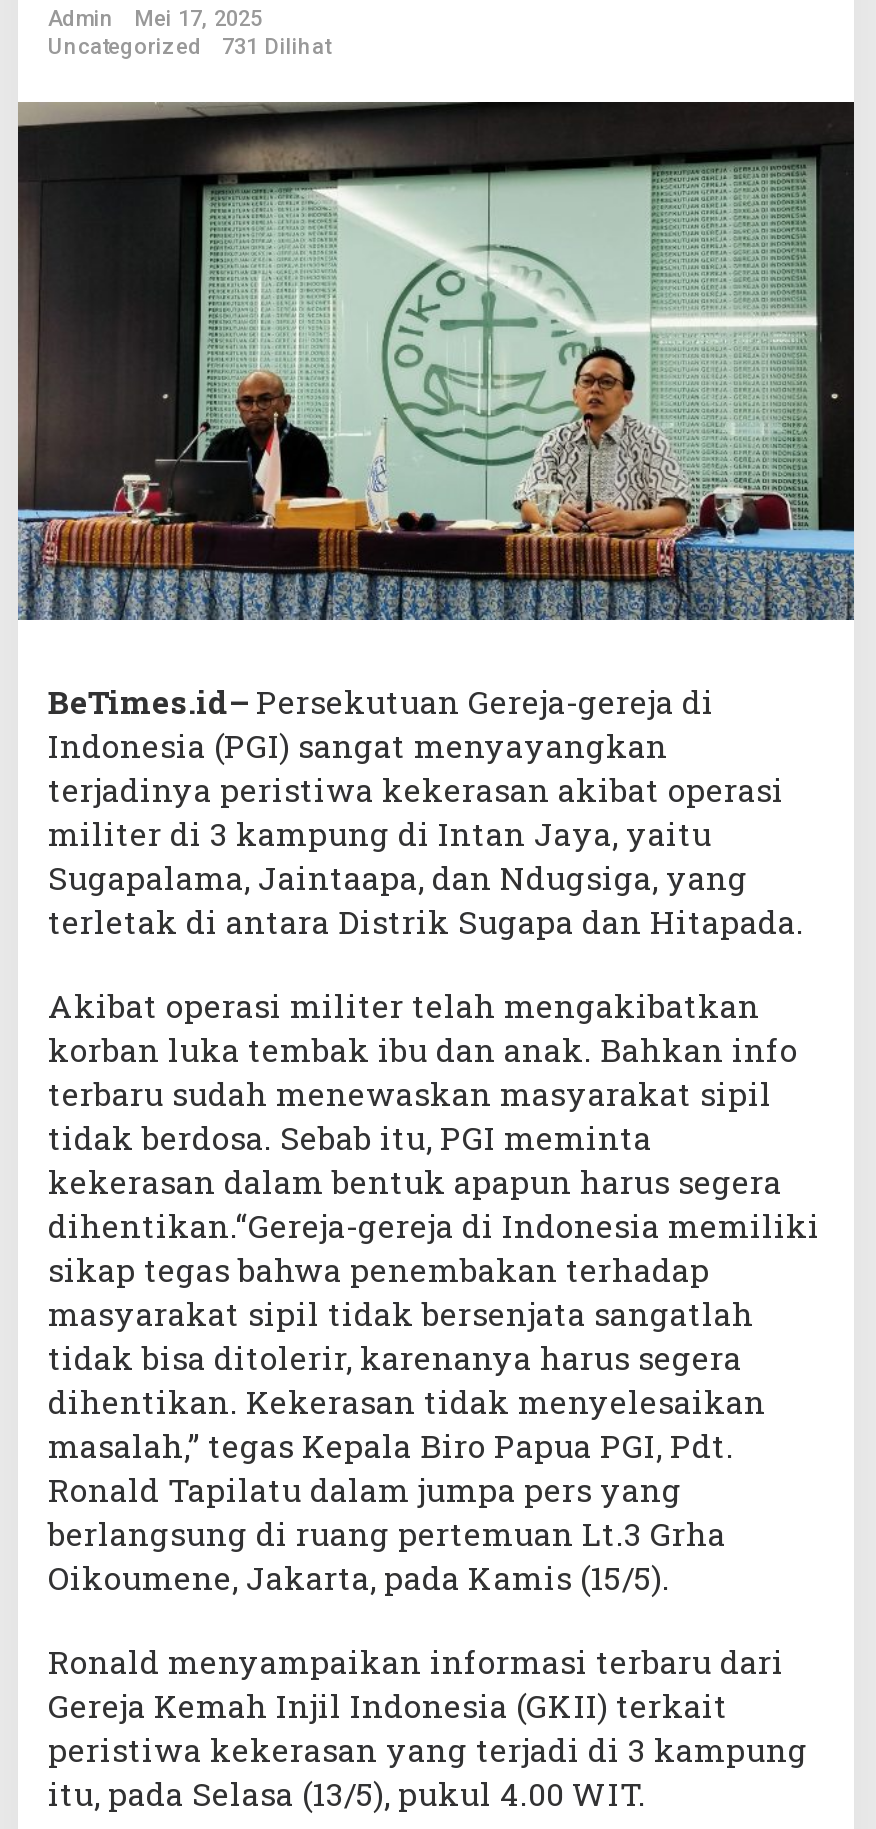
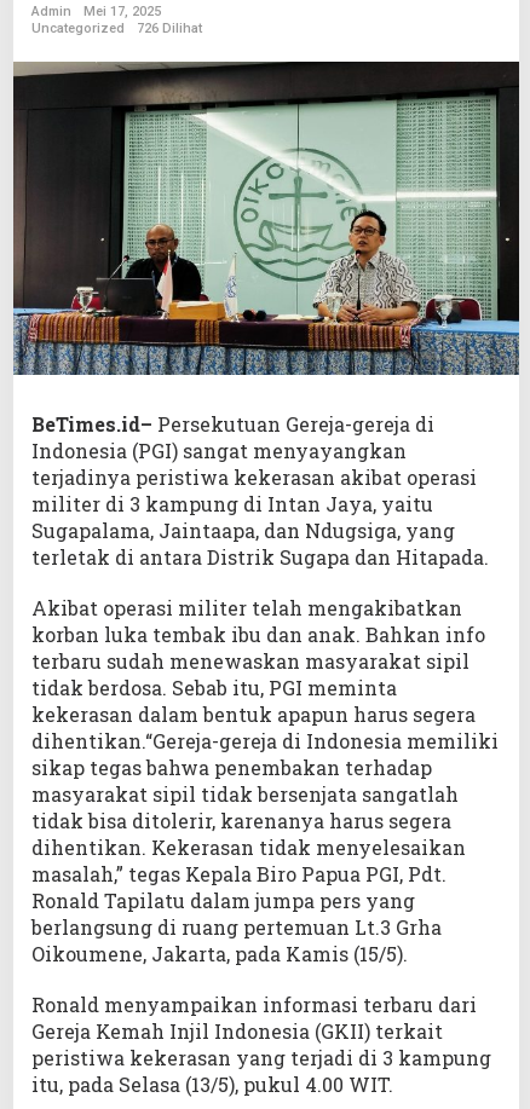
- Uncategorized 731 Dilihat
+ Uncategorized 726 Dilihat
